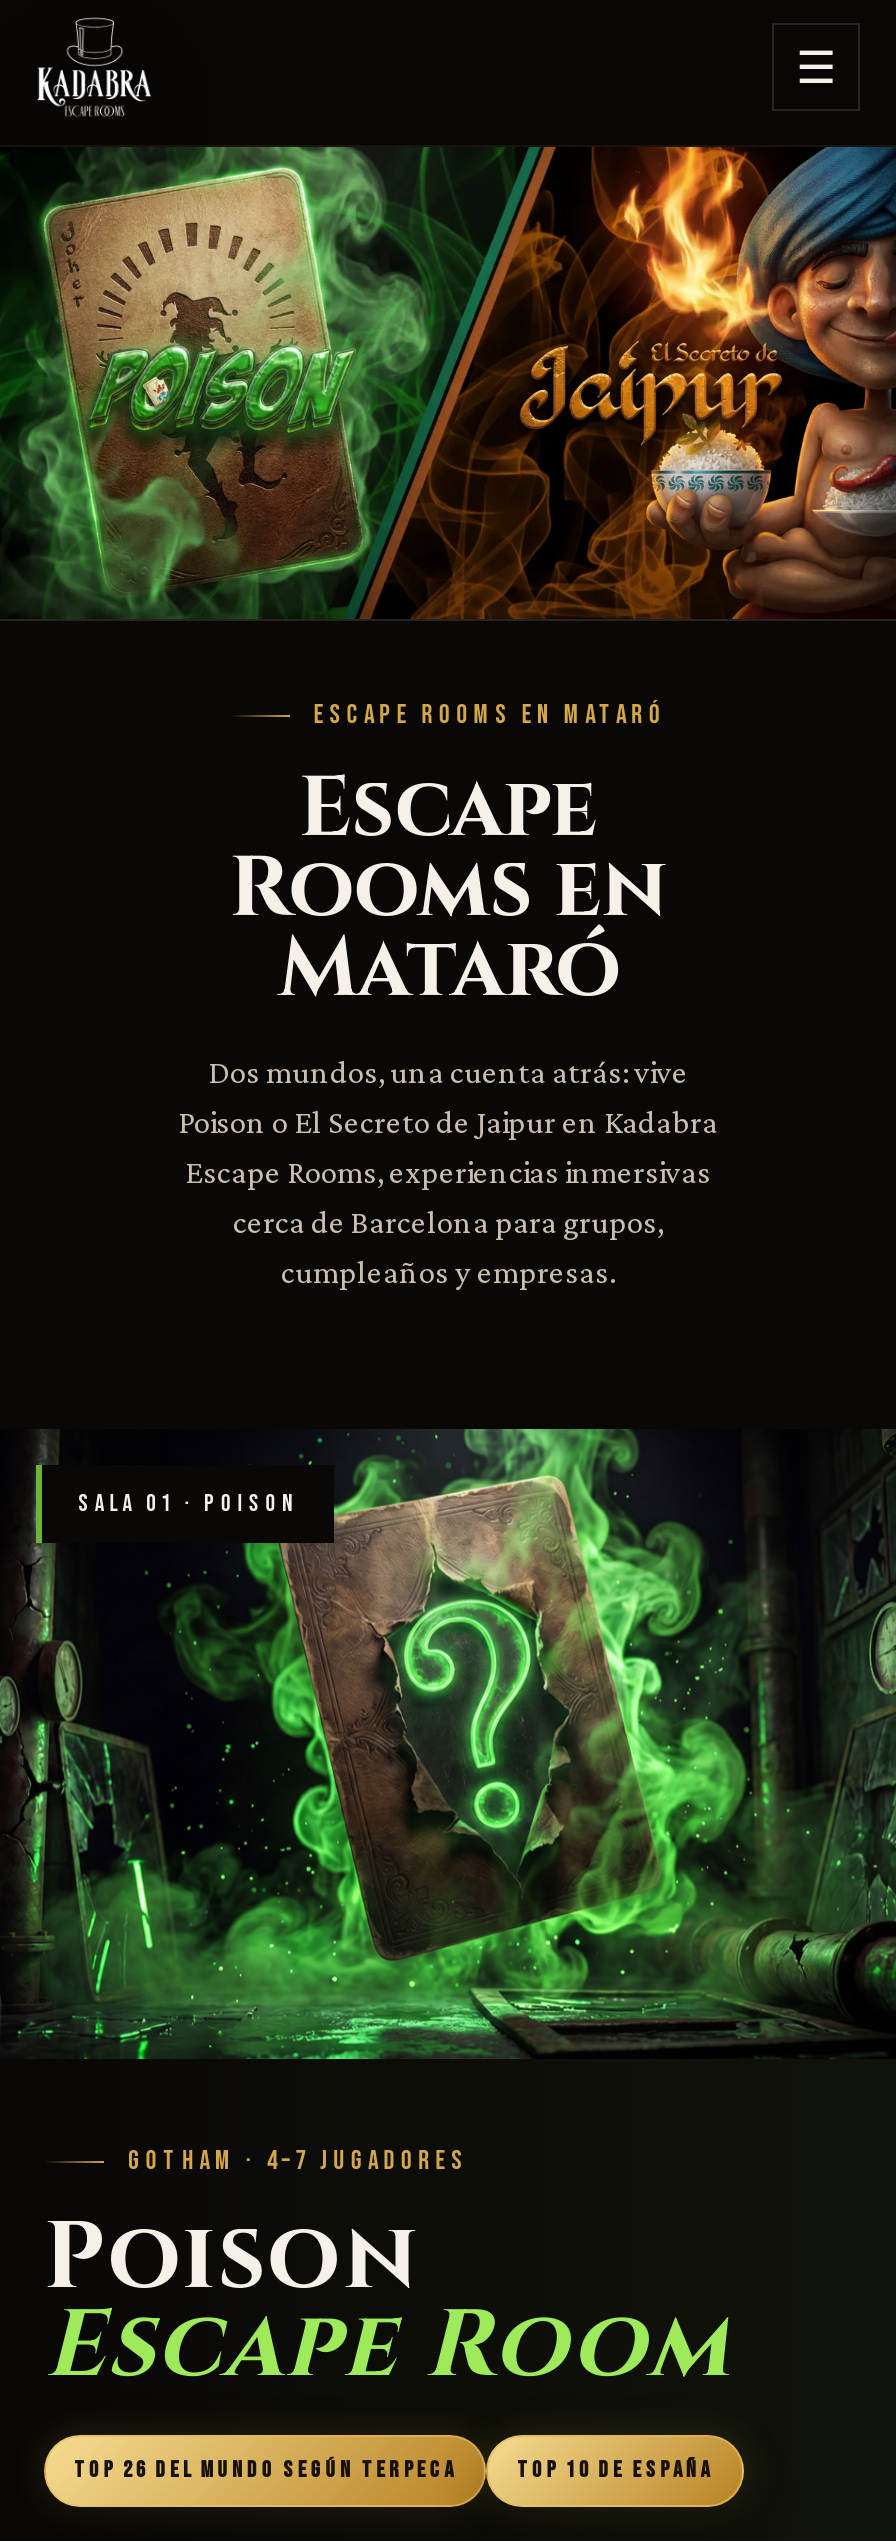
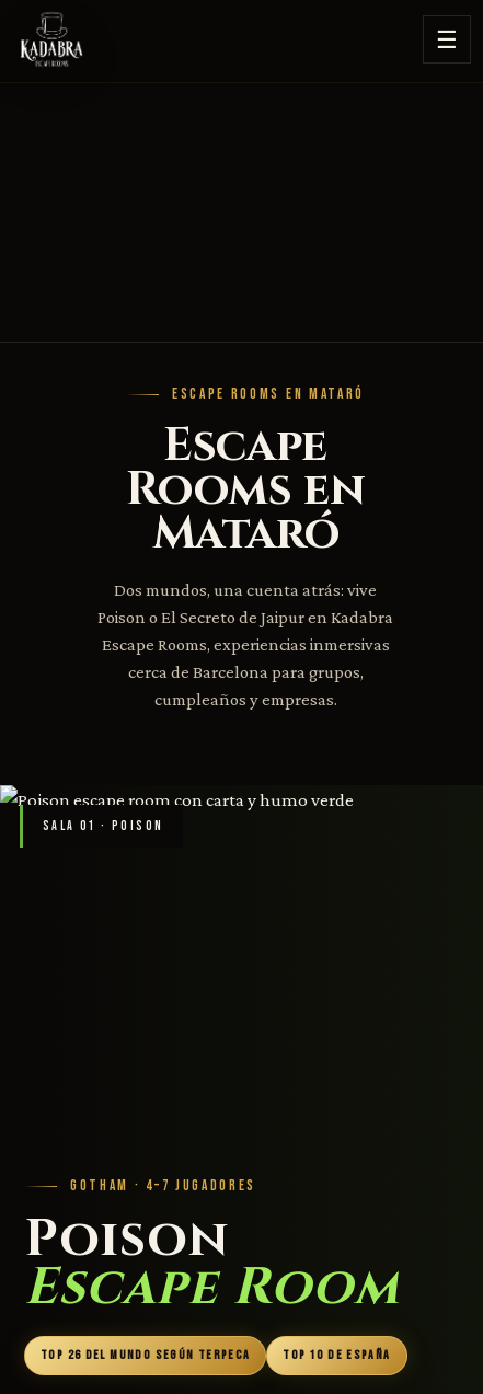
- [image]

- [image]
